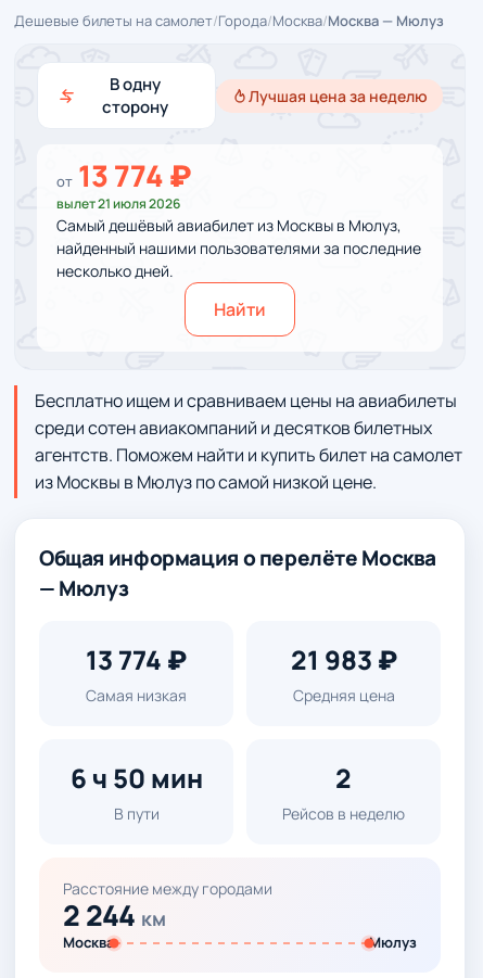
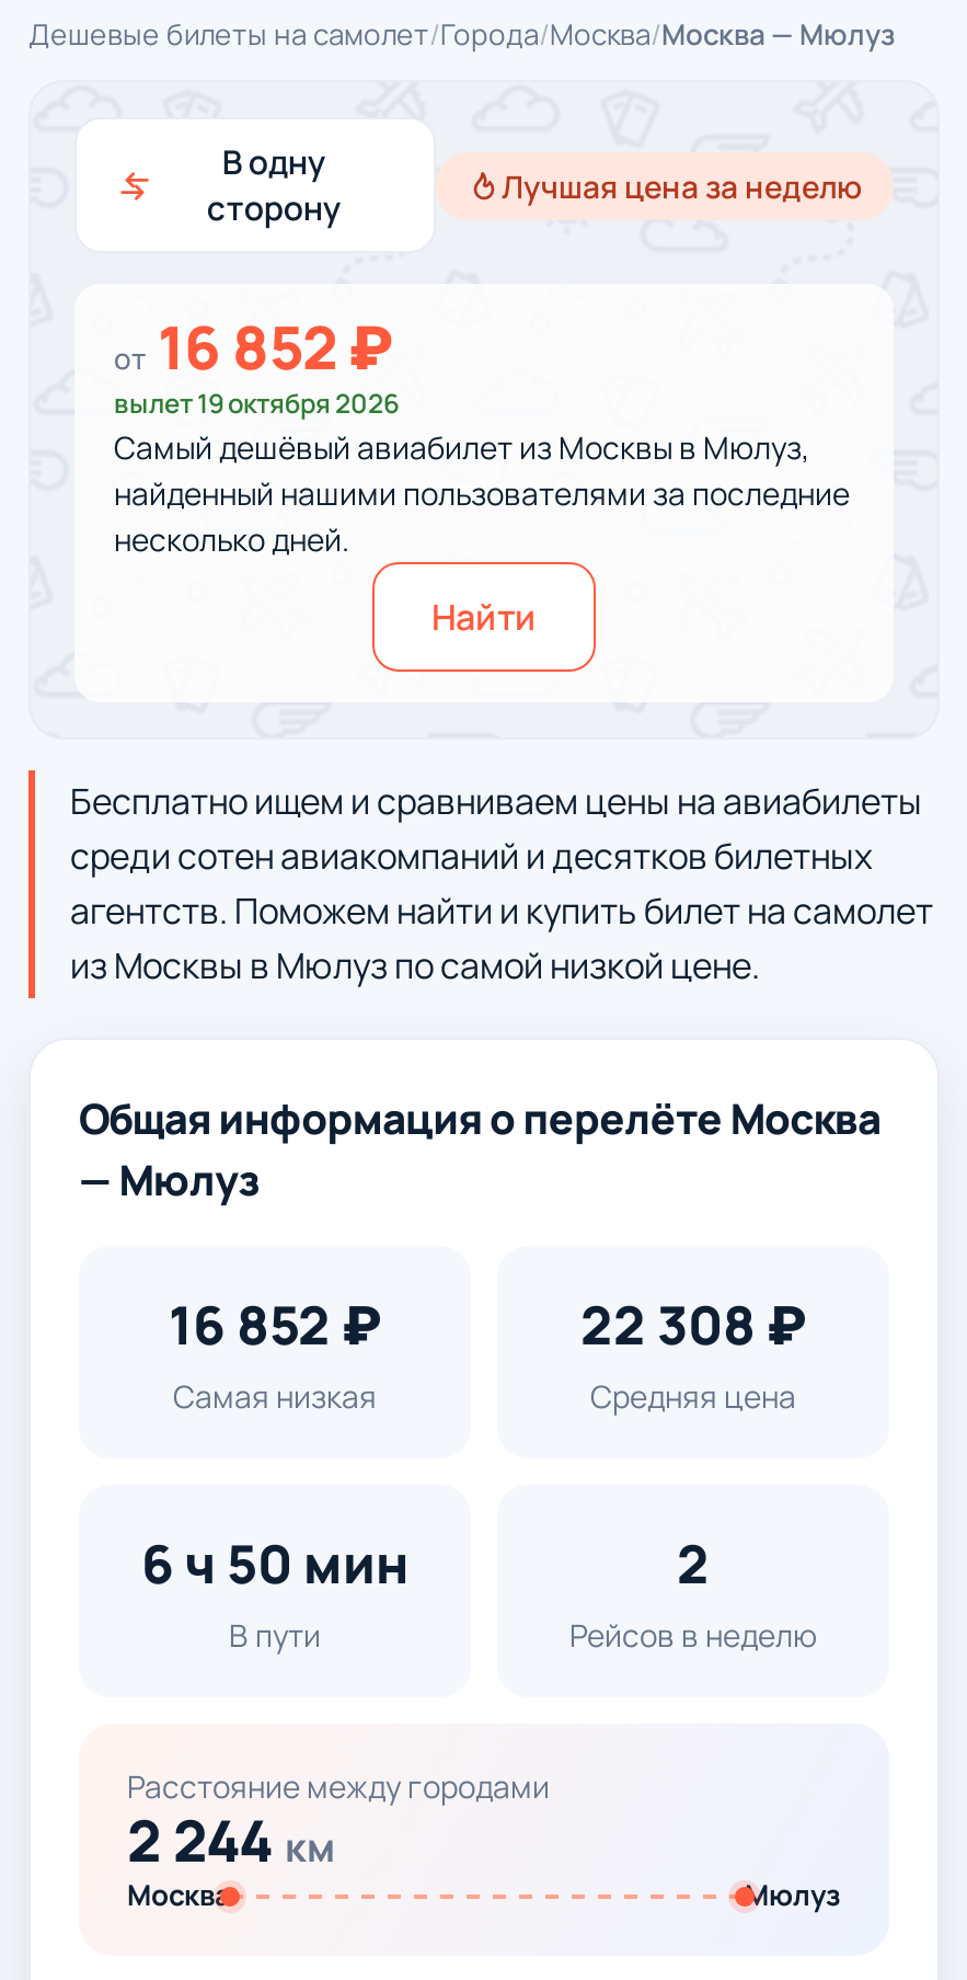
- от 13 774 ₽
+ от 16 852 ₽

- вылет 21 июля 2026
+ вылет 19 октября 2026

- 13 774 ₽
+ 16 852 ₽

- 21 983 ₽
+ 22 308 ₽
